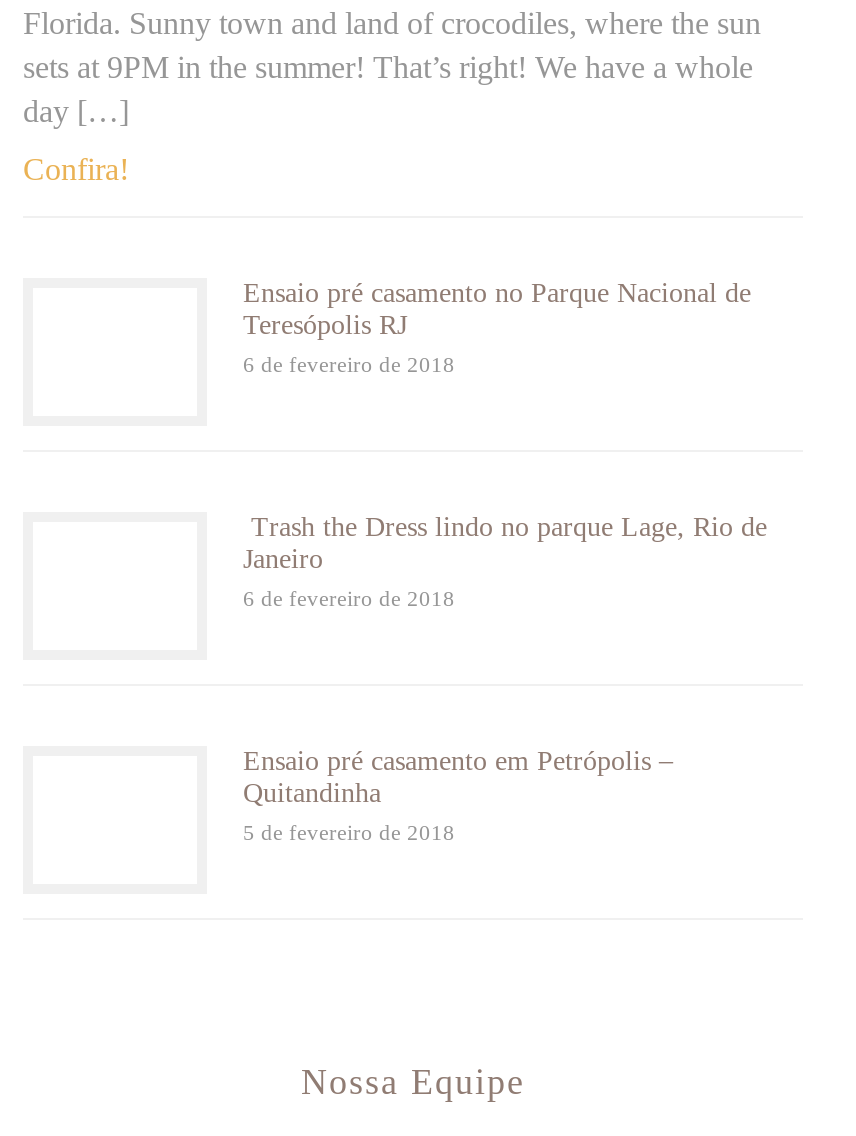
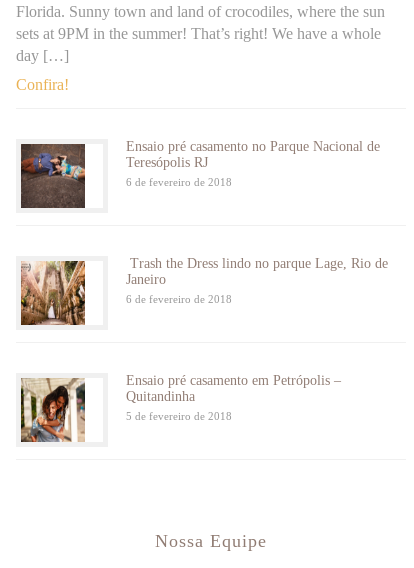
+ [image]

+ [image]

+ [image]
